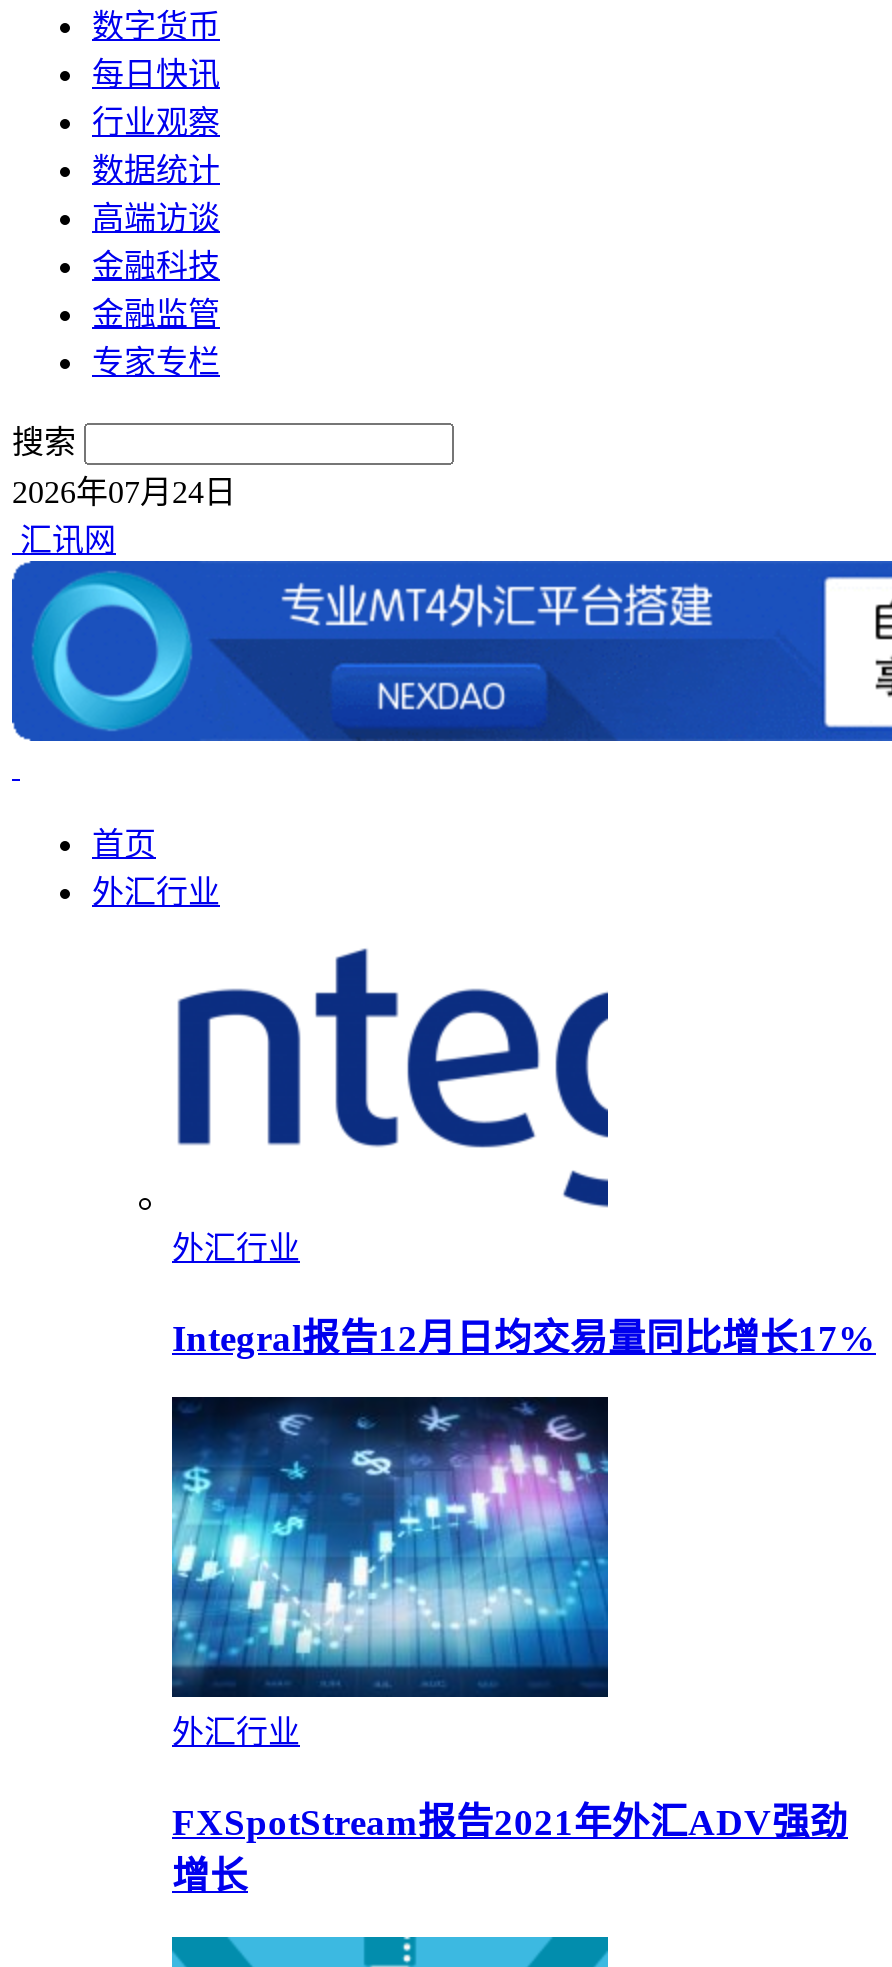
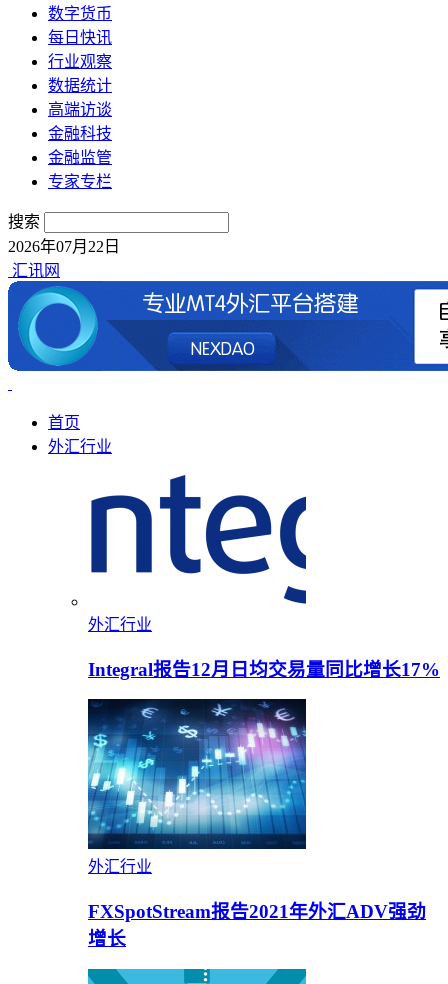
- 2026年07月24日
+ 2026年07月22日
